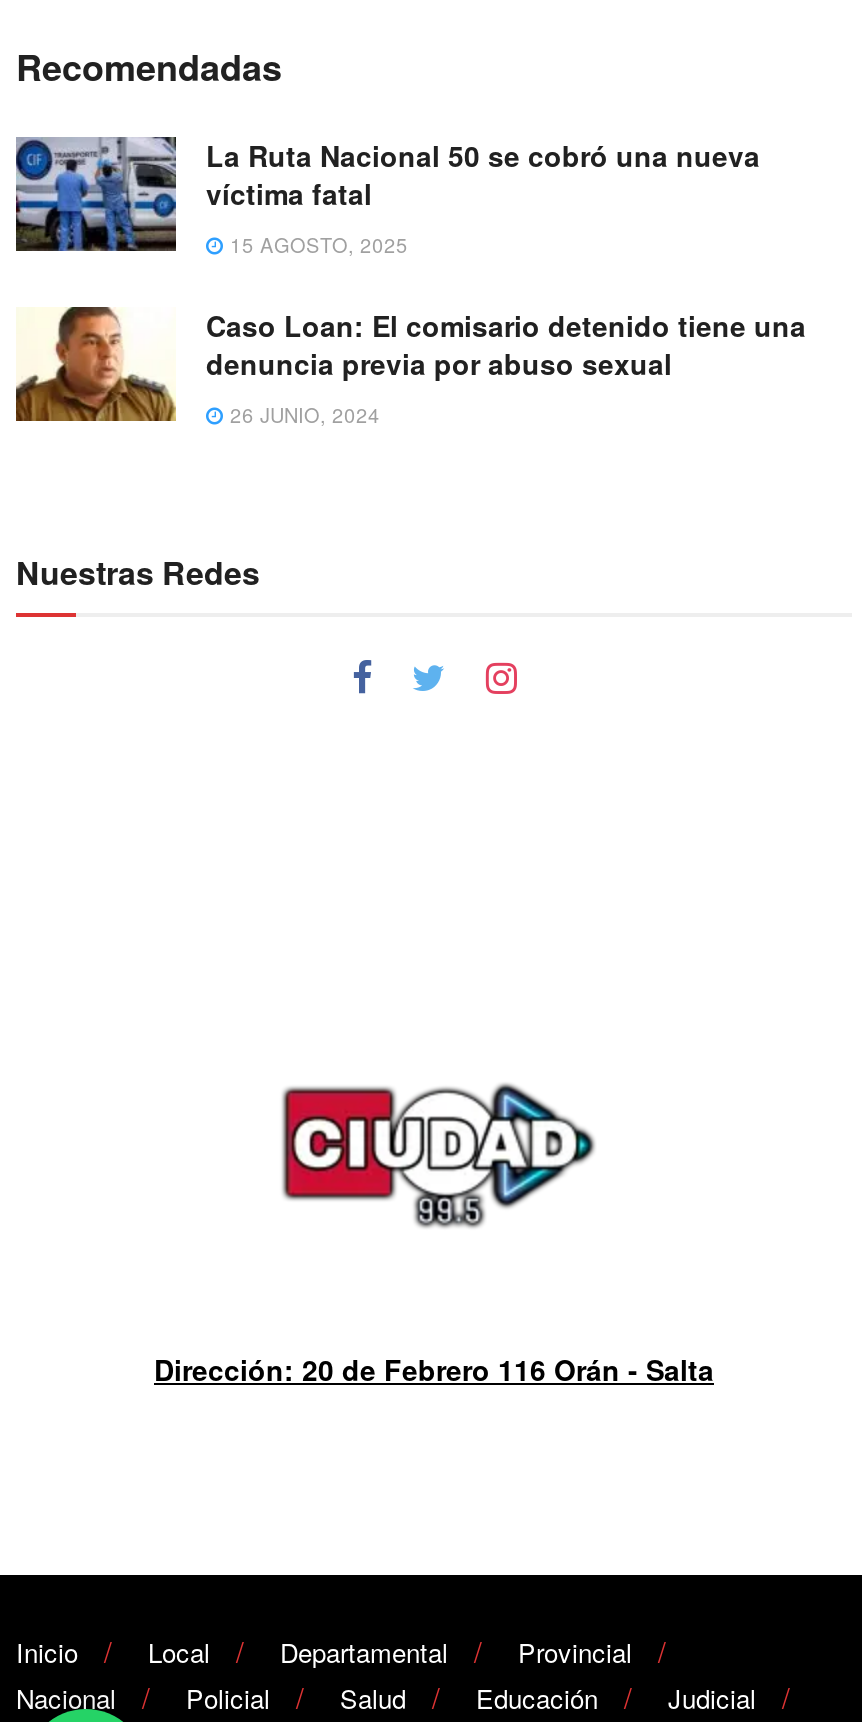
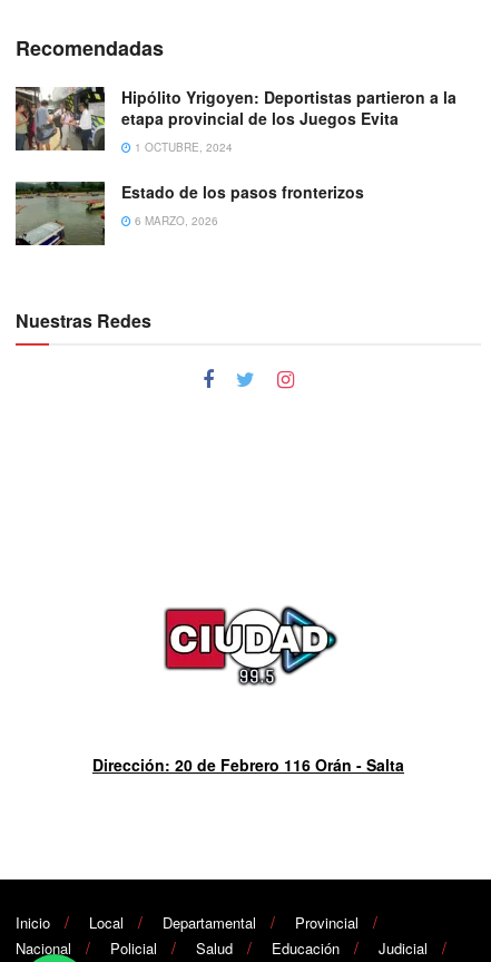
- [image]
- La Ruta Nacional 50 se cobró una nueva
- víctima fatal
- 15 AGOSTO, 2025
+ [image]
+ Hipólito Yrigoyen: Deportistas partieron a la
+ etapa provincial de los Juegos Evita
+ 1 OCTUBRE, 2024

- [image]
- Caso Loan: El comisario detenido tiene una
- denuncia previa por abuso sexual
- 26 JUNIO, 2024
+ [image]
+ Estado de los pasos fronterizos
+ 6 MARZO, 2026
